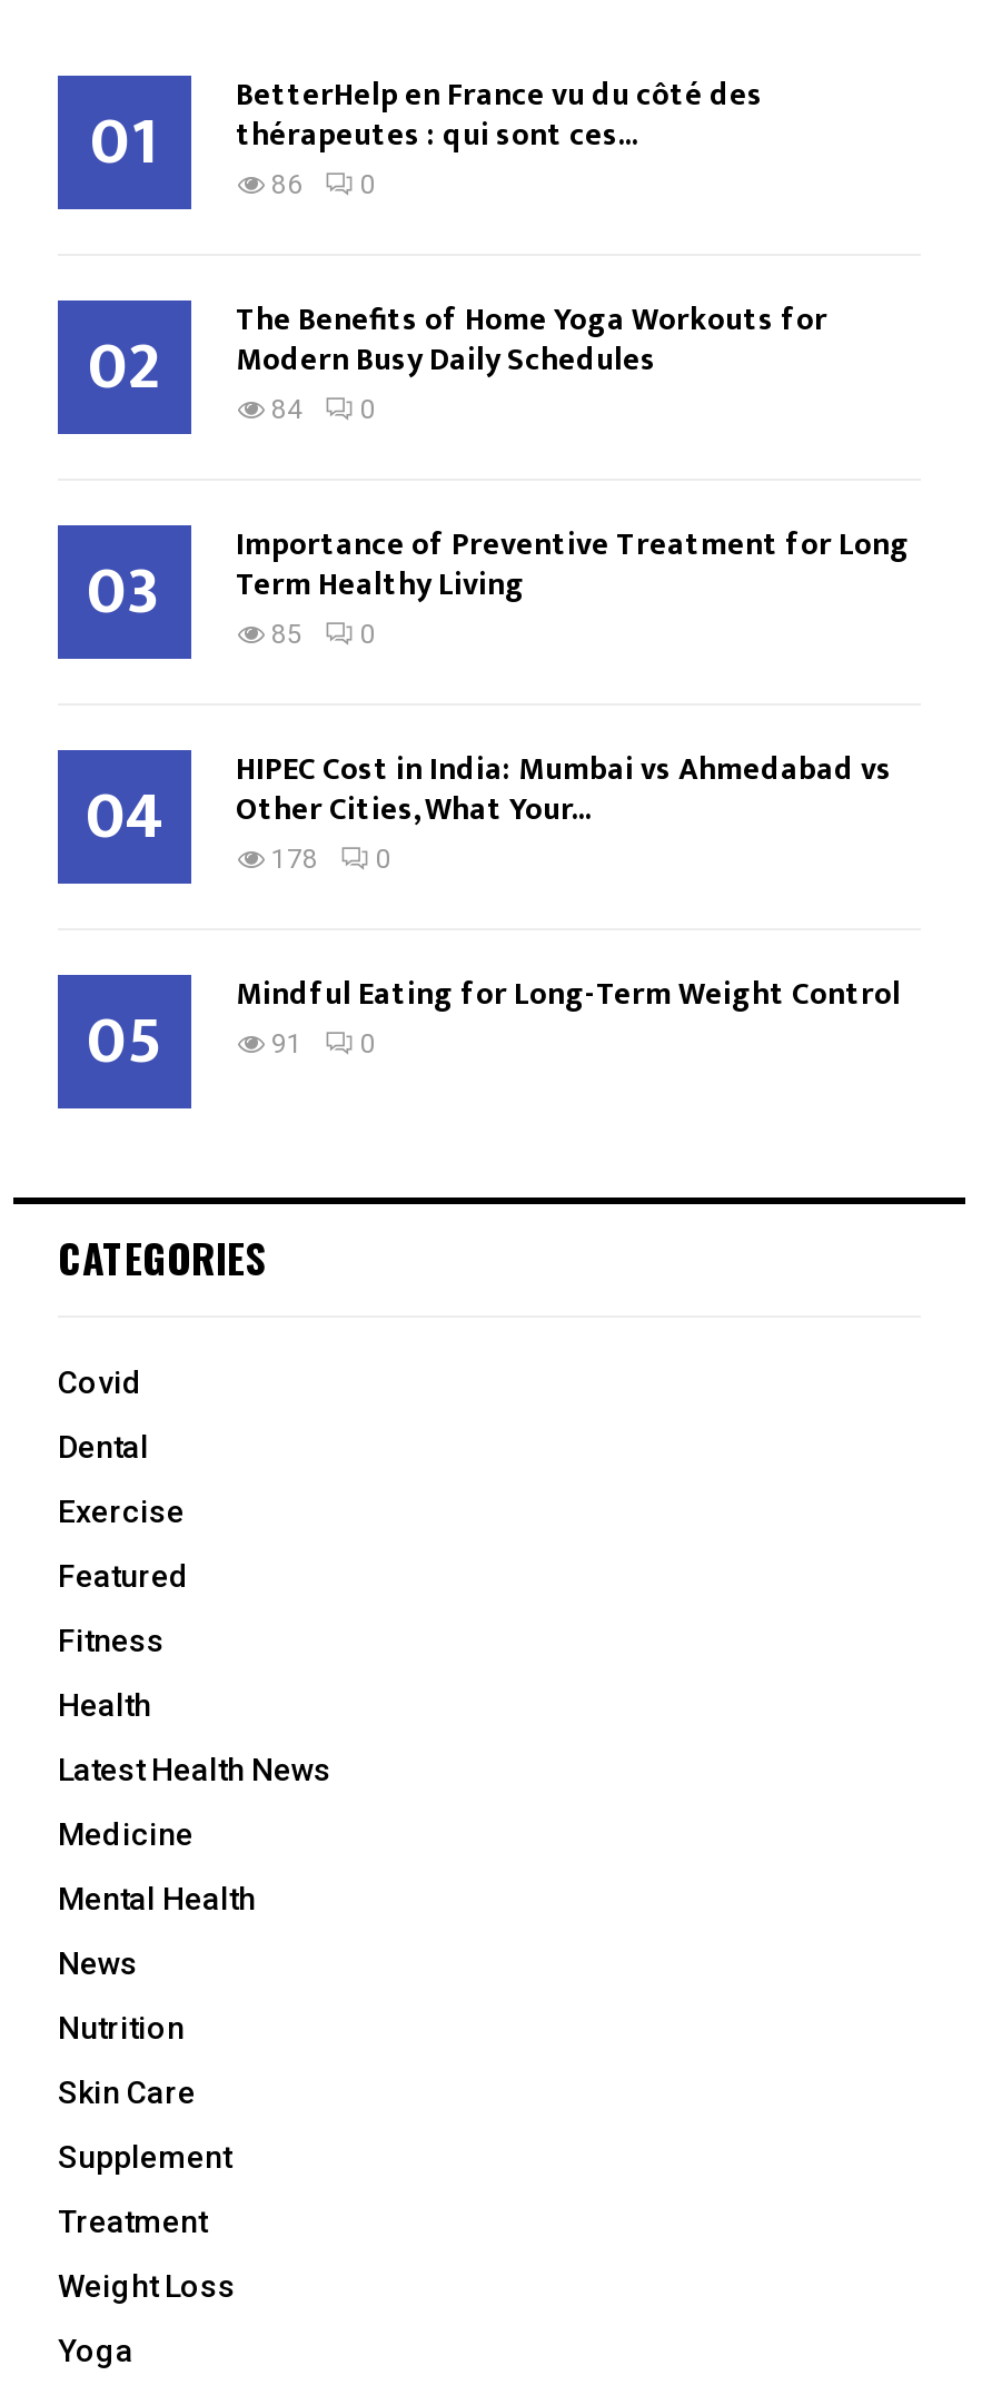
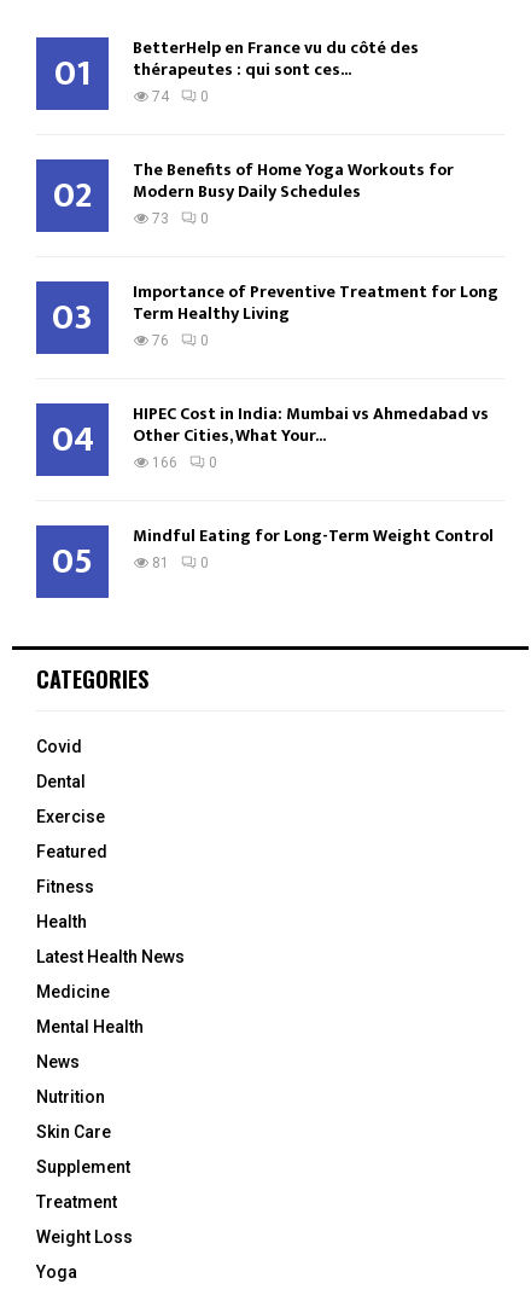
- 86 0
+ 74 0

- 84 0
+ 73 0

- 85 0
+ 76 0

- 178 0
+ 166 0

- 91 0
+ 81 0
